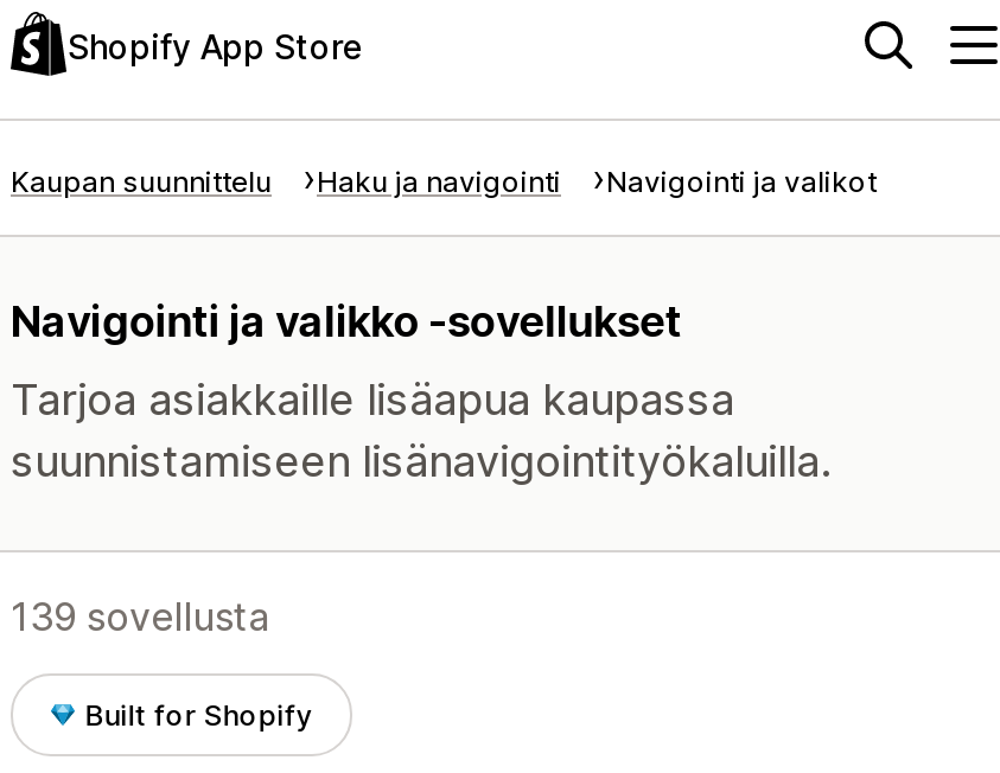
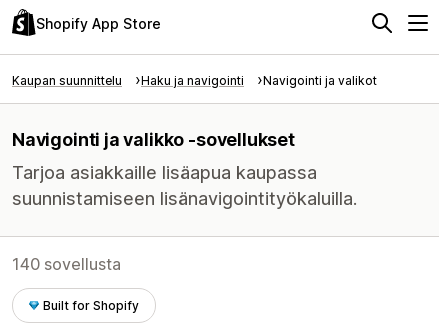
- 139 sovellusta
+ 140 sovellusta
